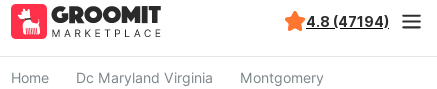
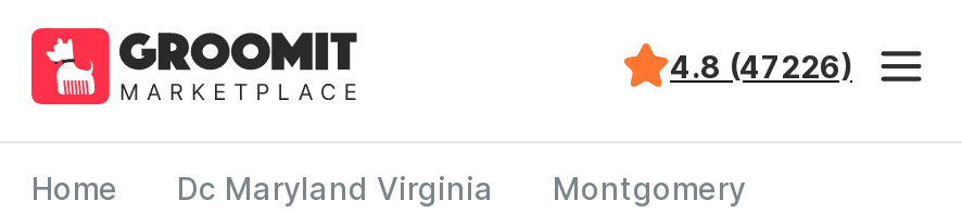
- 4.8 (47194)
+ 4.8 (47226)
